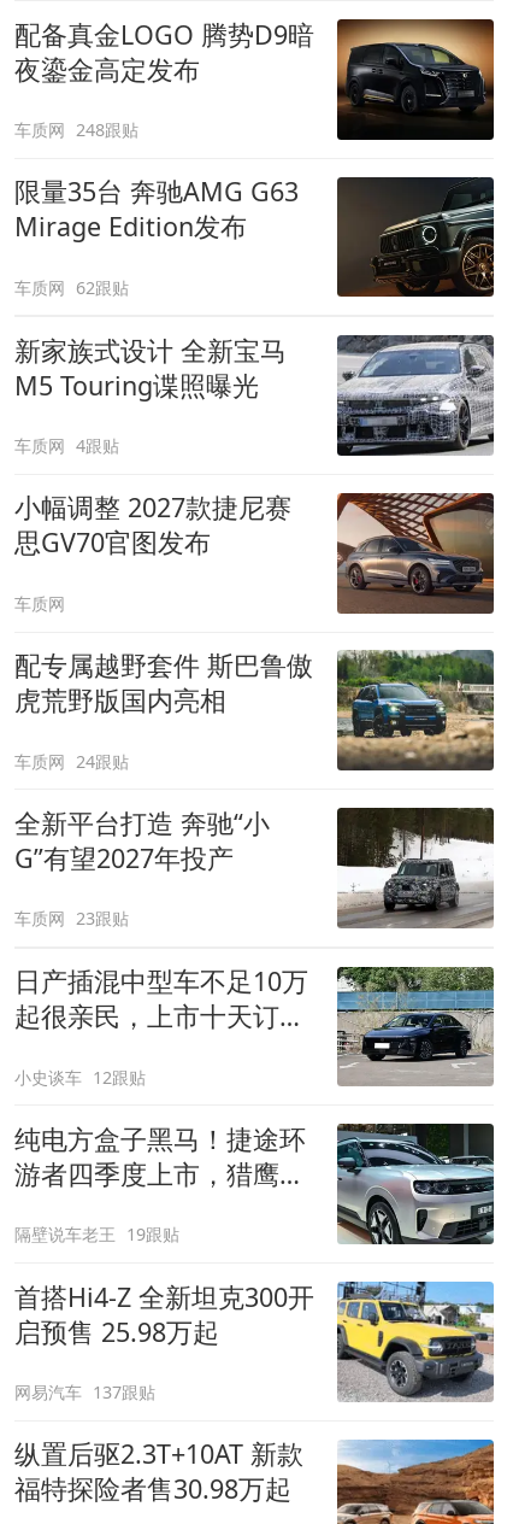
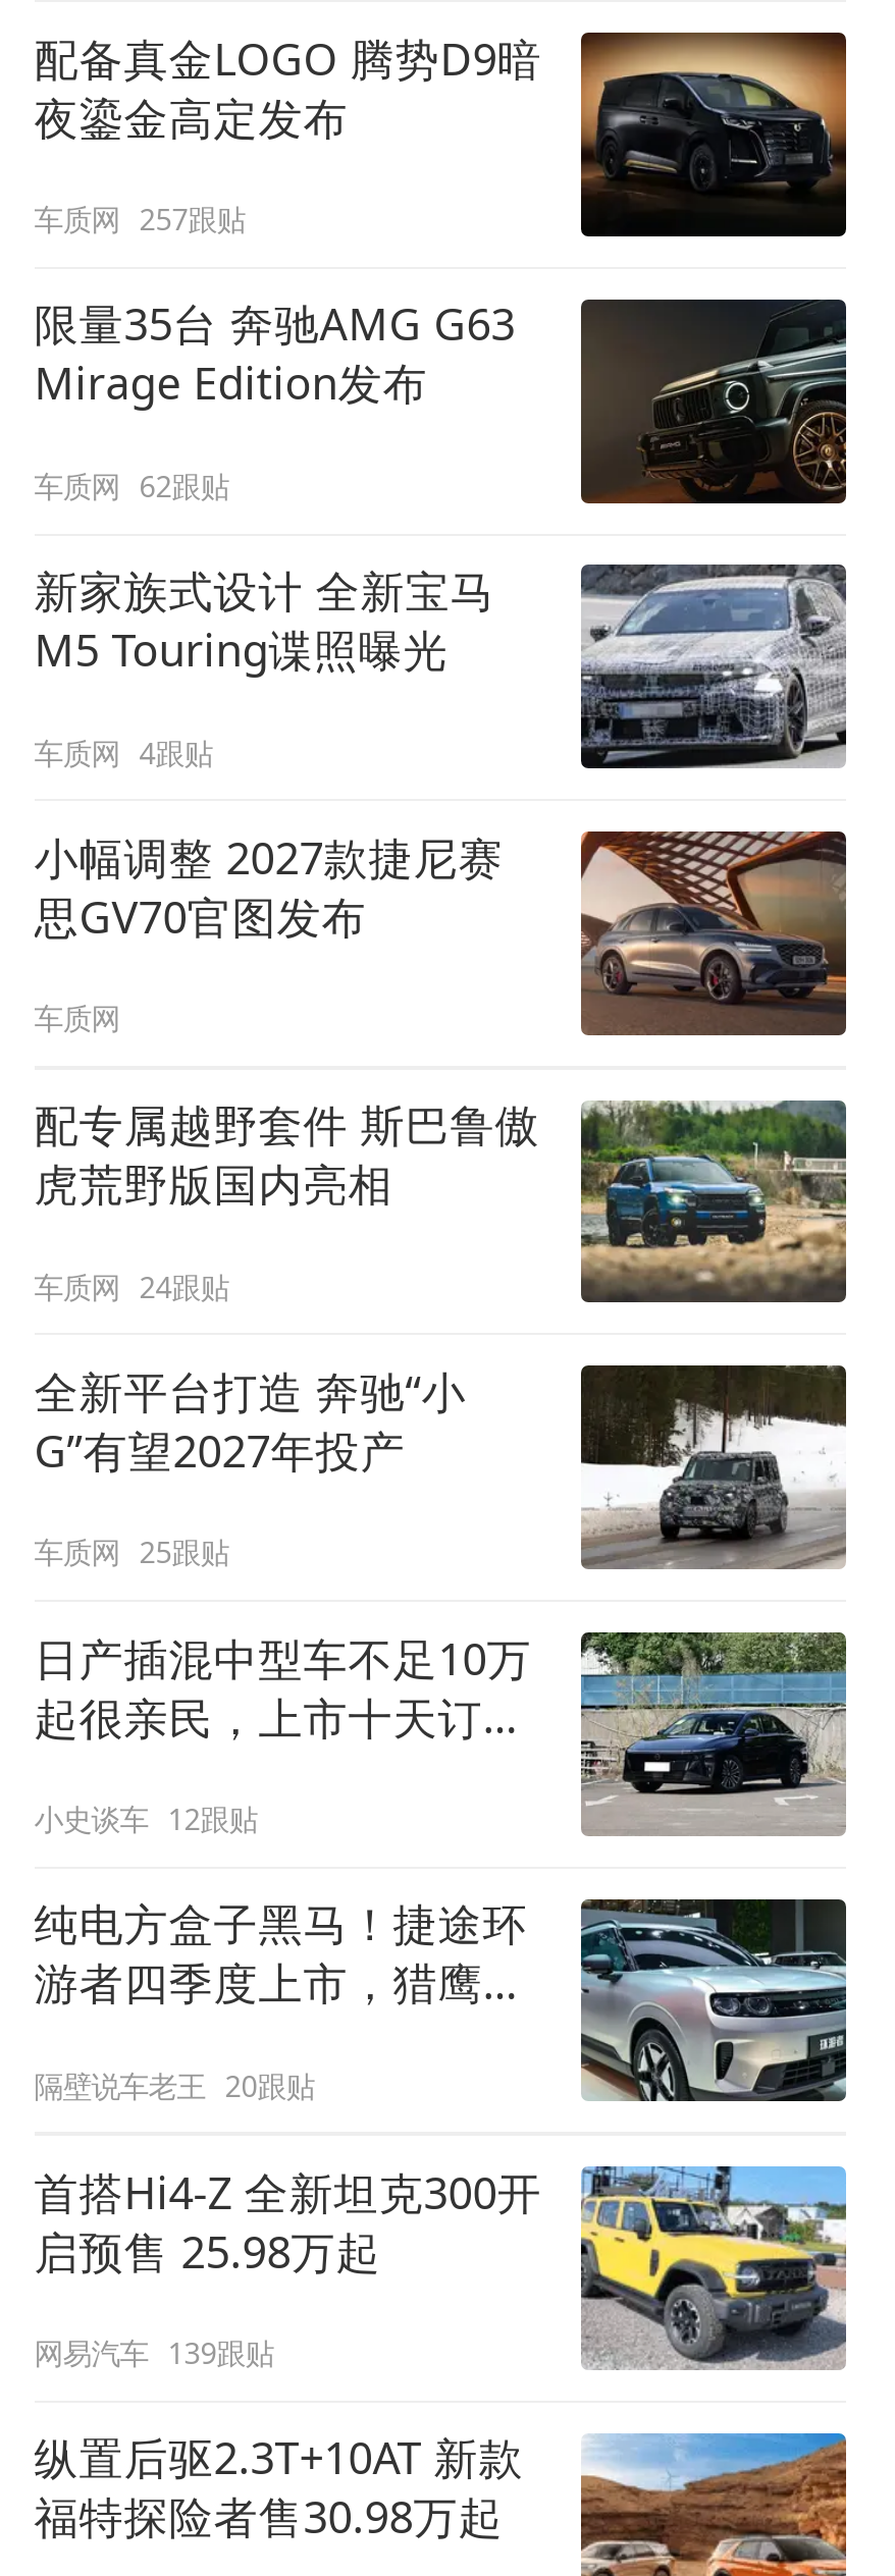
- 车质网 248跟贴
+ 车质网 257跟贴

- 车质网 23跟贴
+ 车质网 25跟贴

- 隔壁说车老王 19跟贴
+ 隔壁说车老王 20跟贴

- 网易汽车 137跟贴
+ 网易汽车 139跟贴
